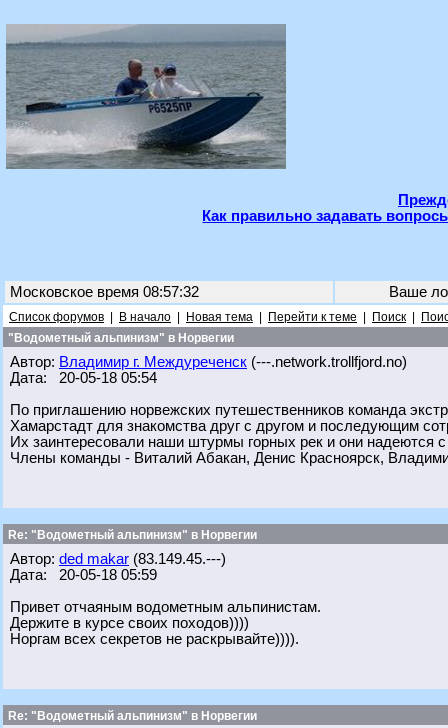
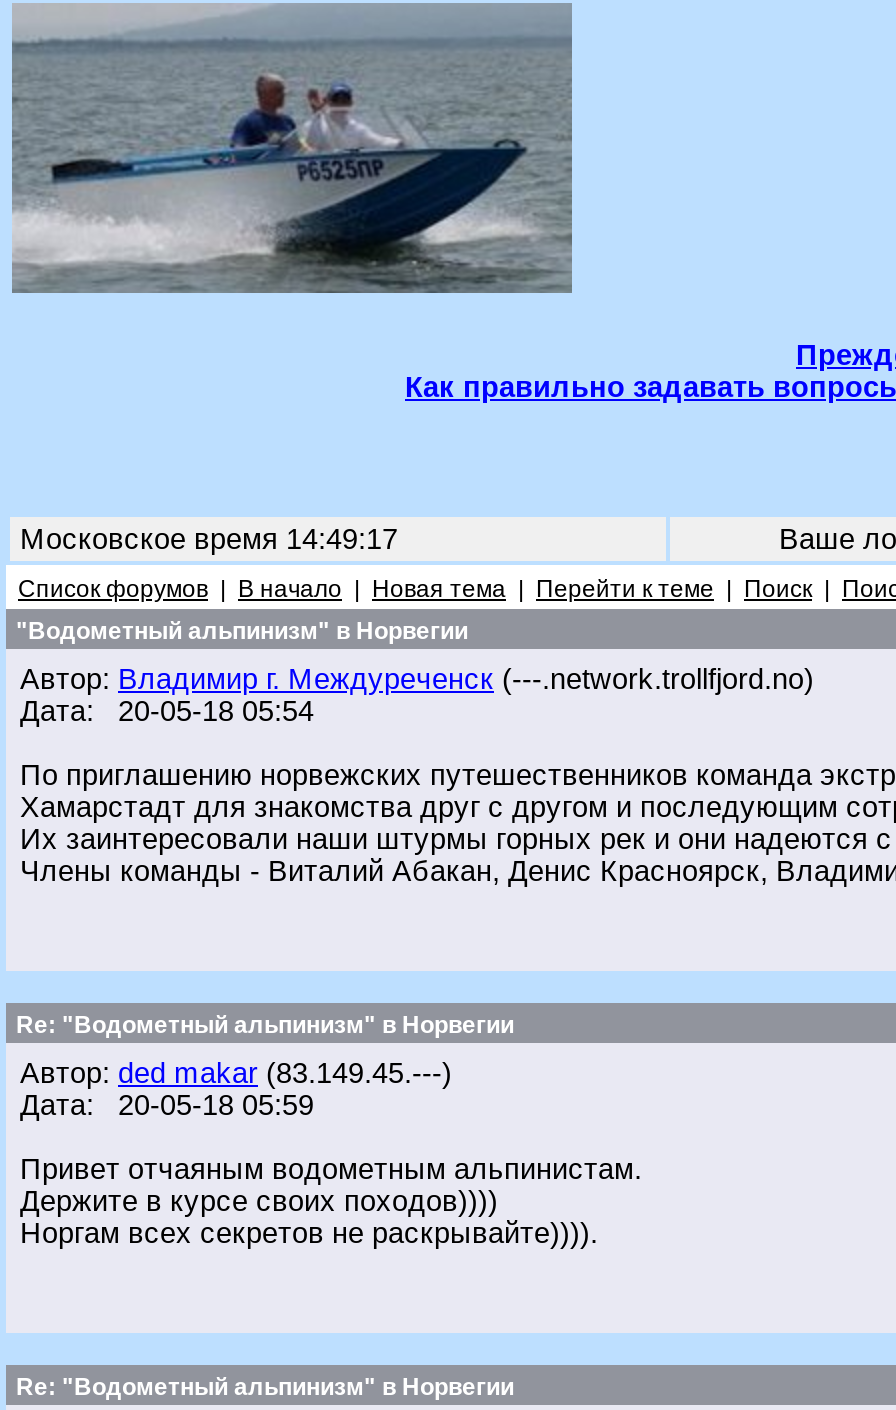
- Московское время 08:57:32
+ Московское время 14:49:17
